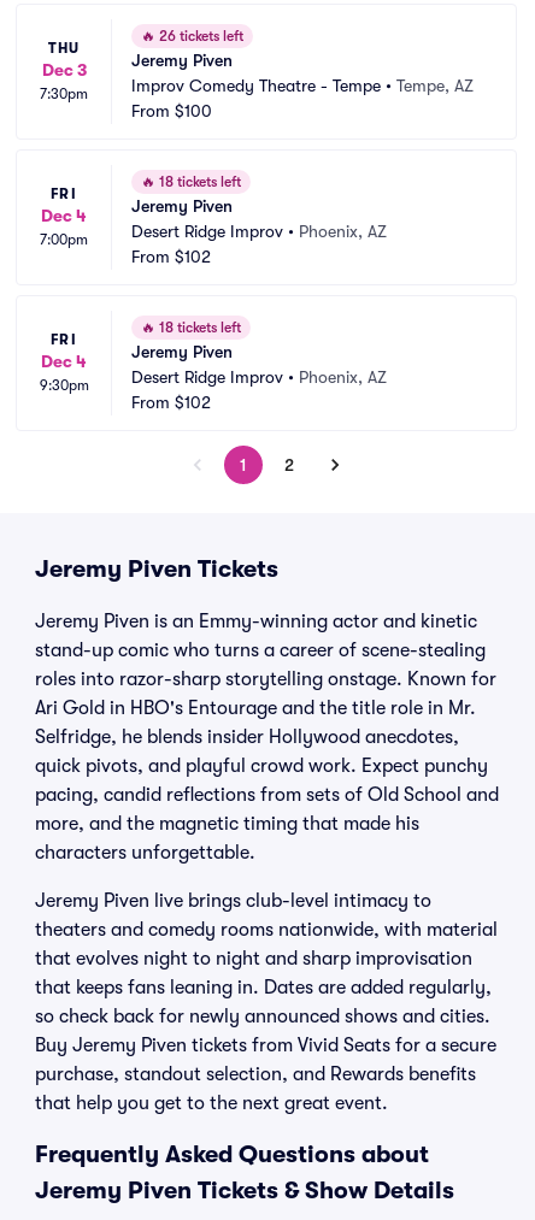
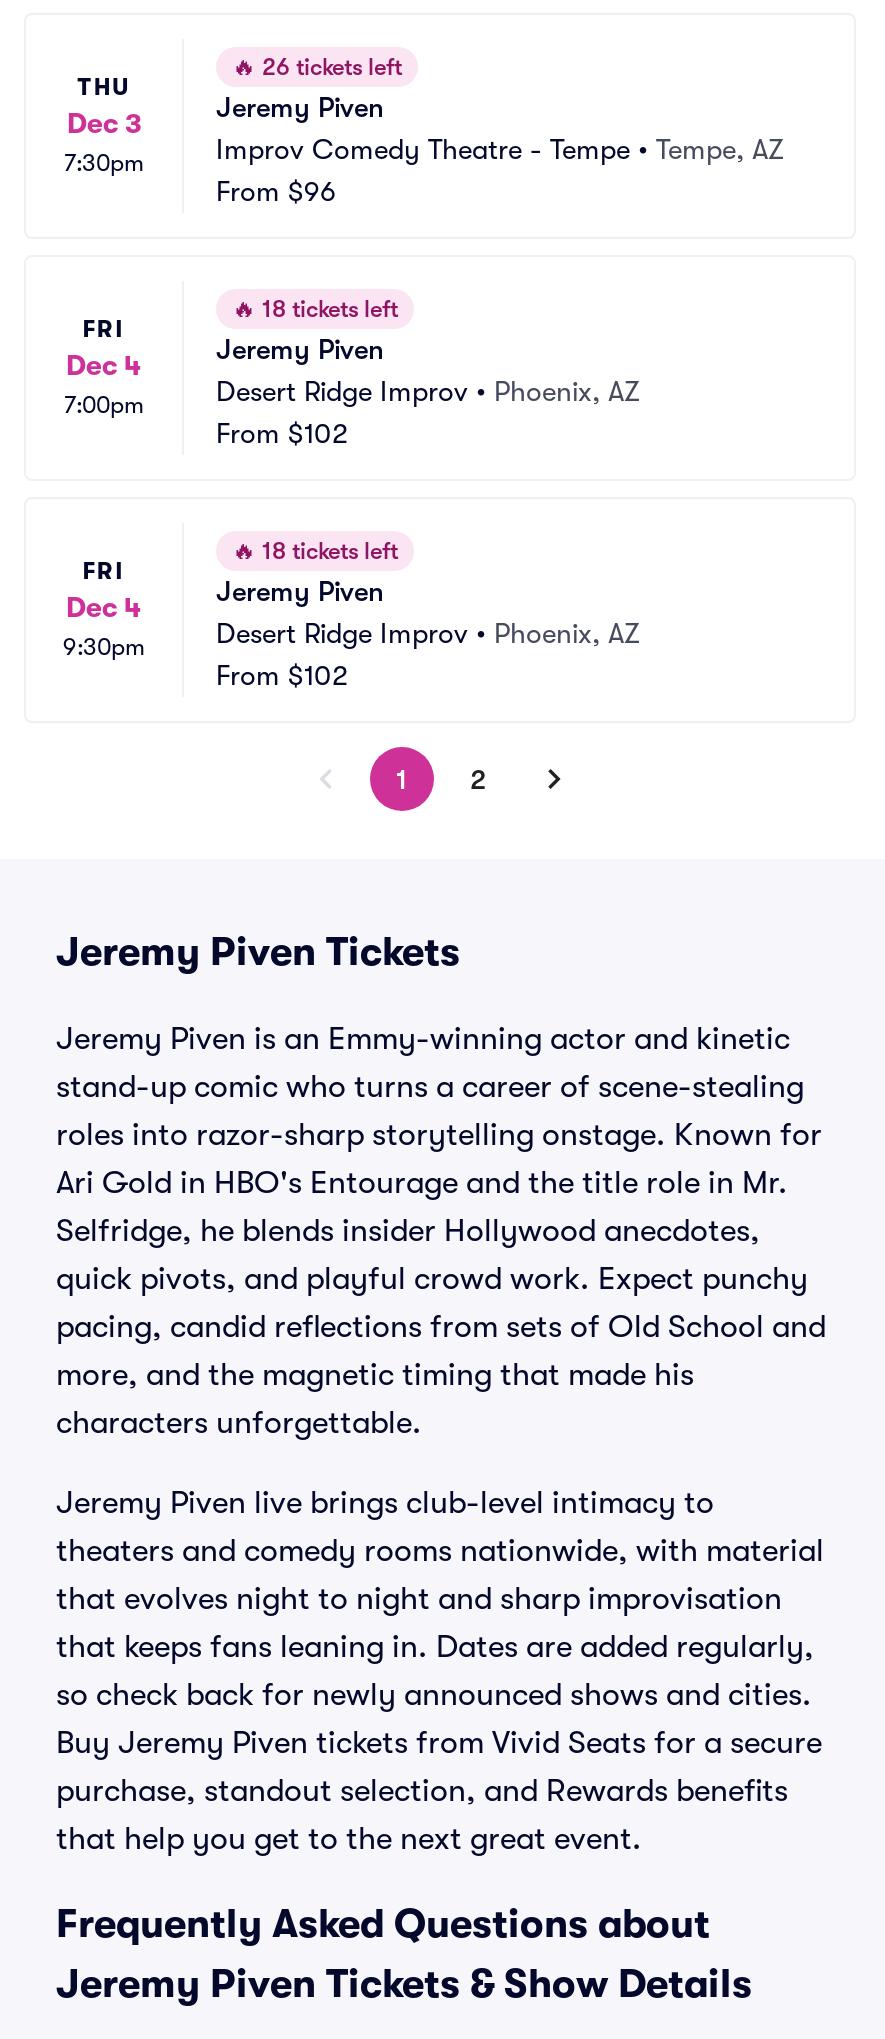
- From $100
+ From $96
